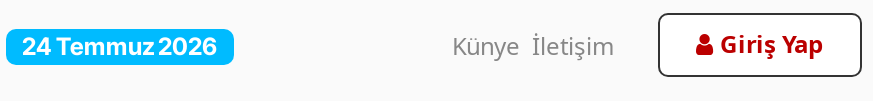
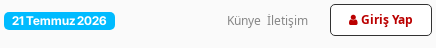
- 24 Temmuz 2026
+ 21 Temmuz 2026
